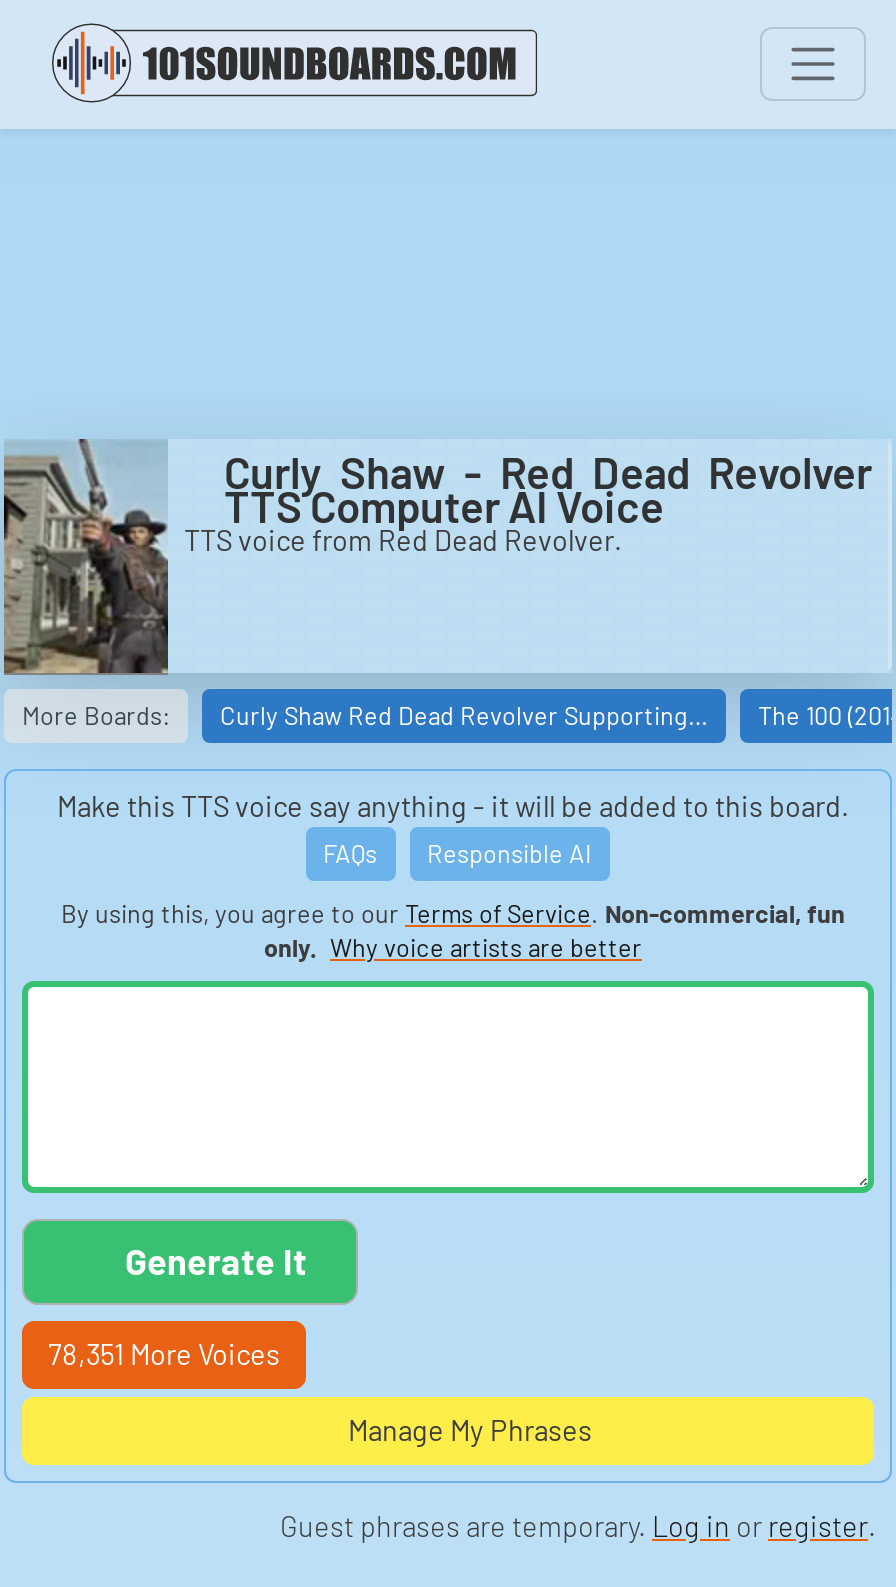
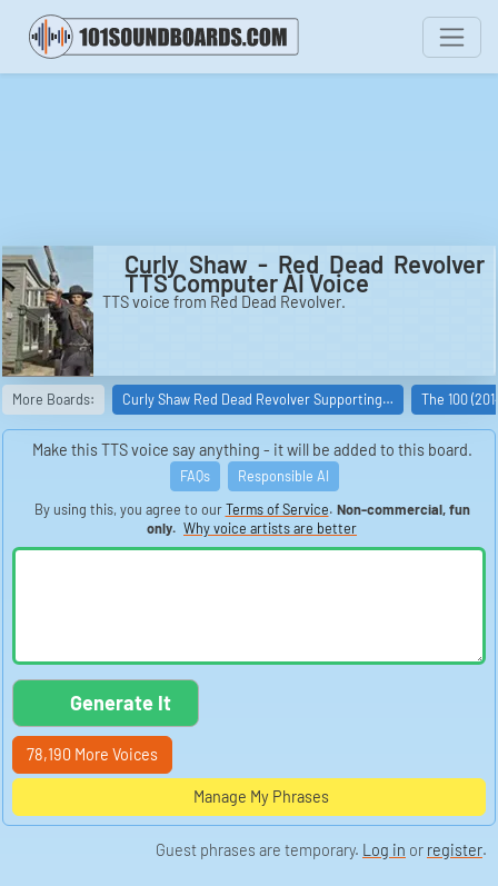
- 78,351 More Voices
+ 78,190 More Voices
